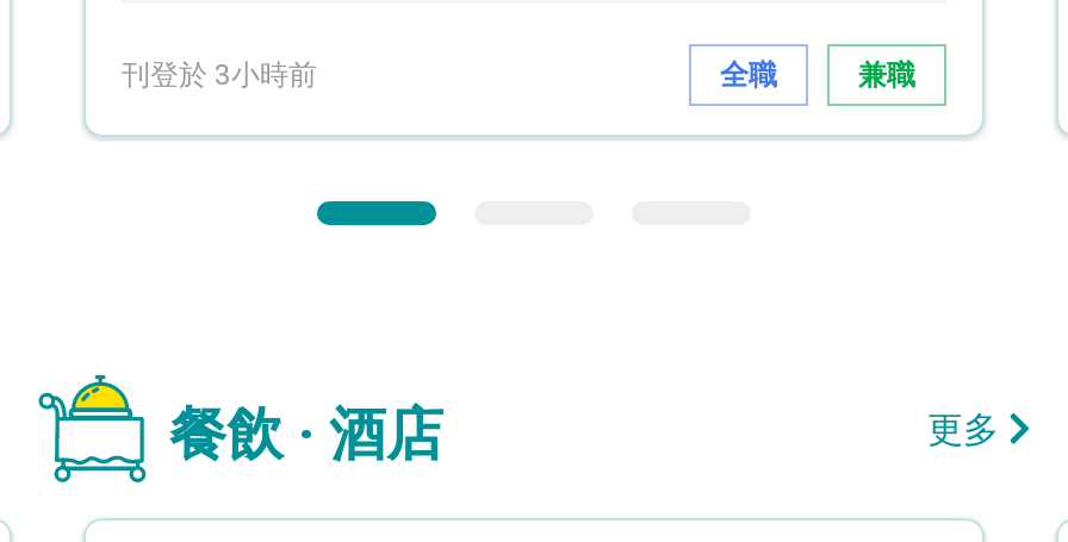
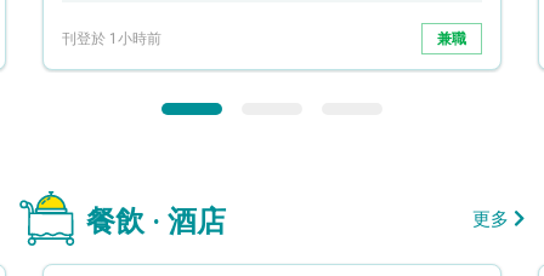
- 刊登於 3小時前
- 全職
+ 刊登於 1小時前
